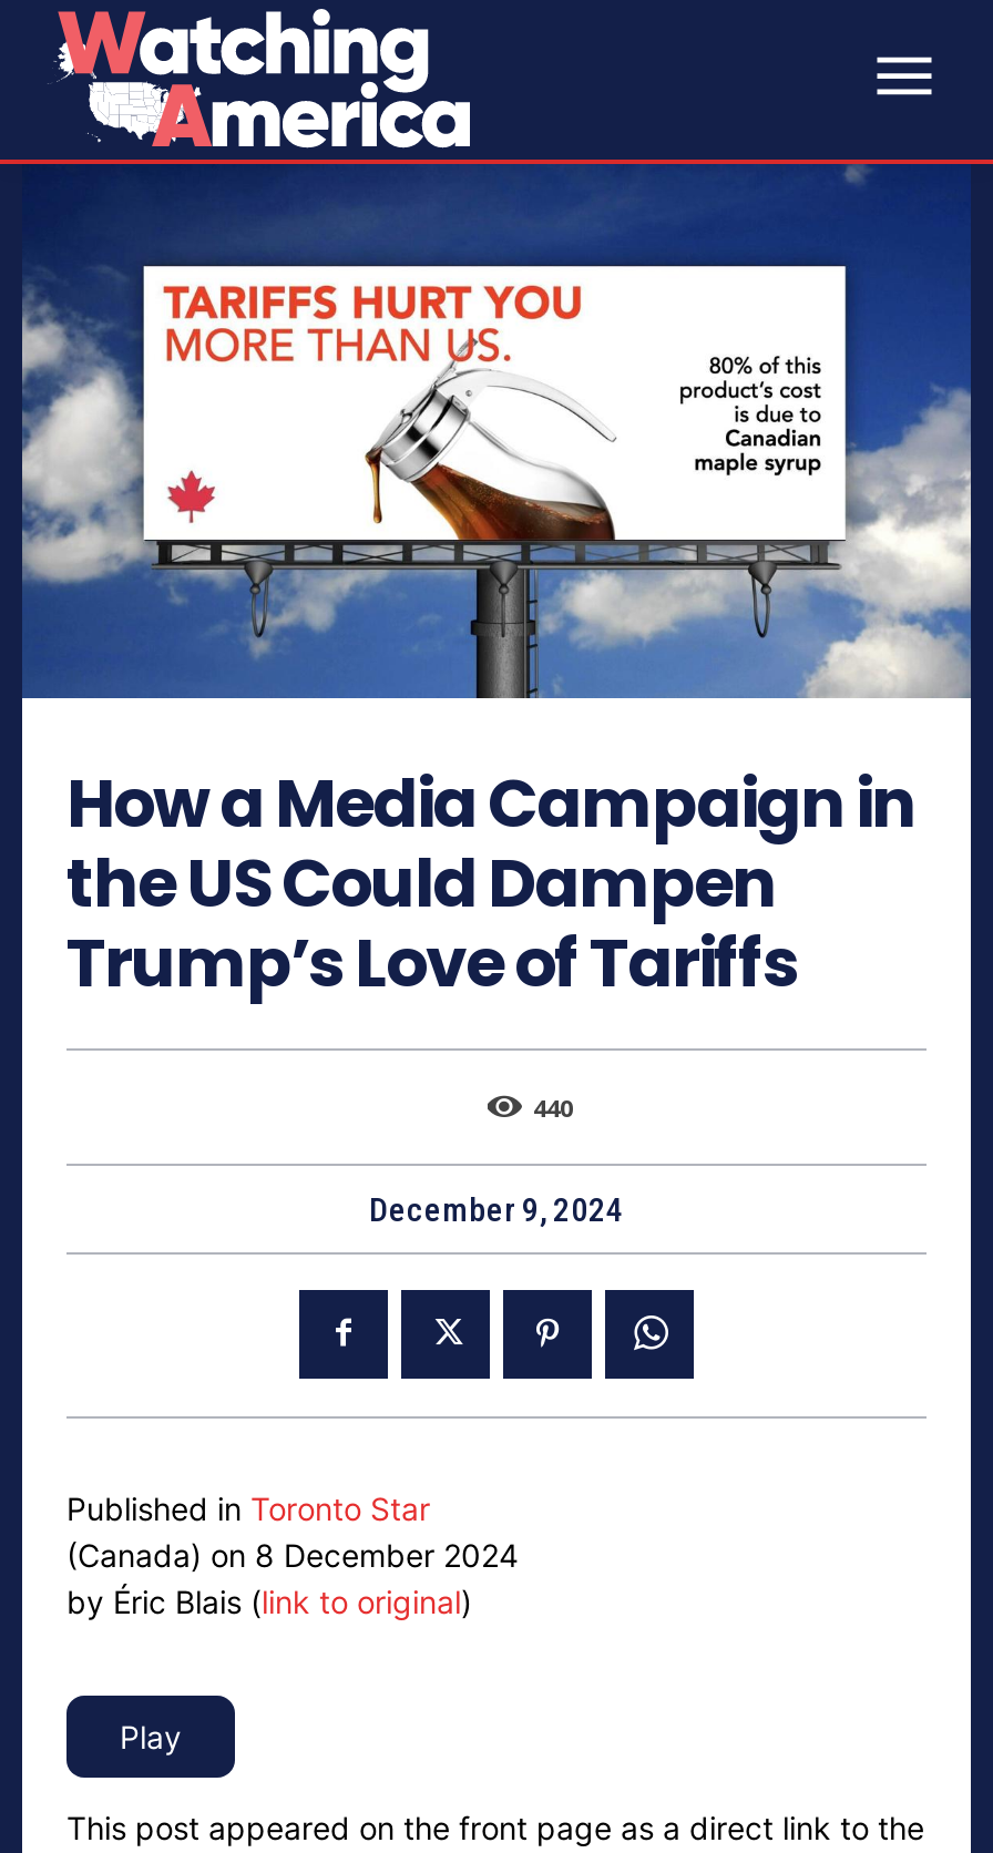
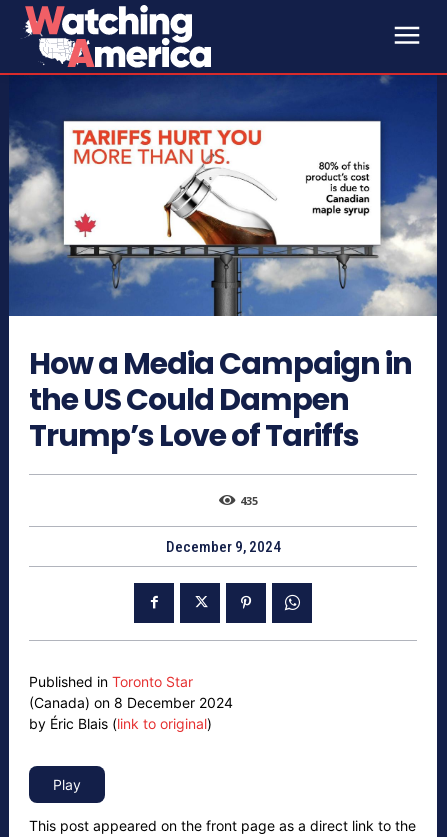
- 440
+ 435
